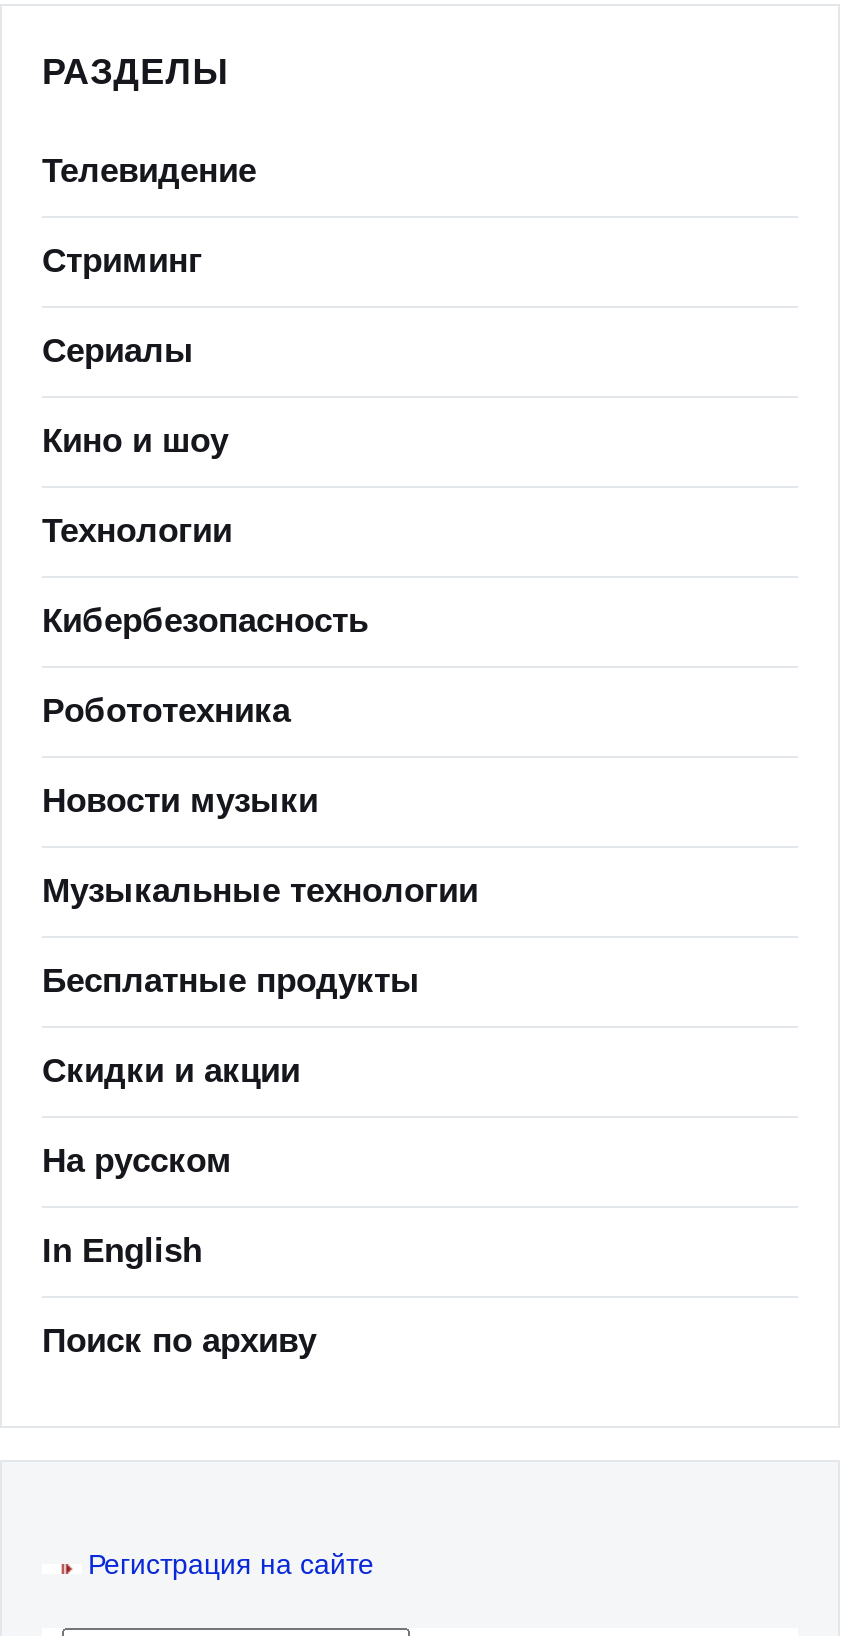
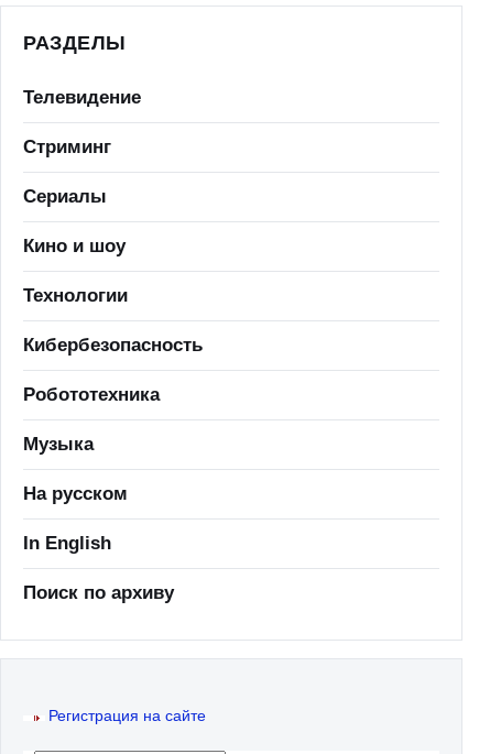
- Новости музыки
- Музыкальные технологии
- Бесплатные продукты
- Скидки и акции
+ Музыка
